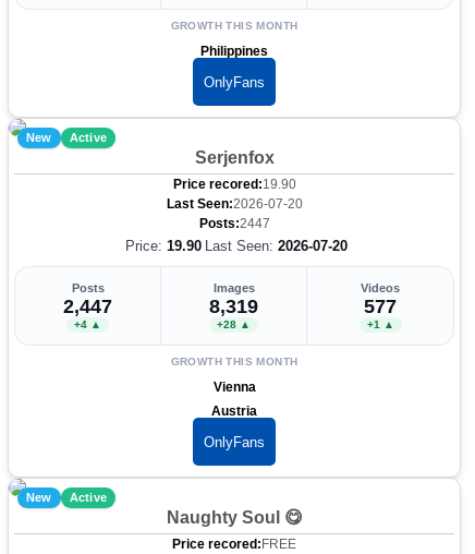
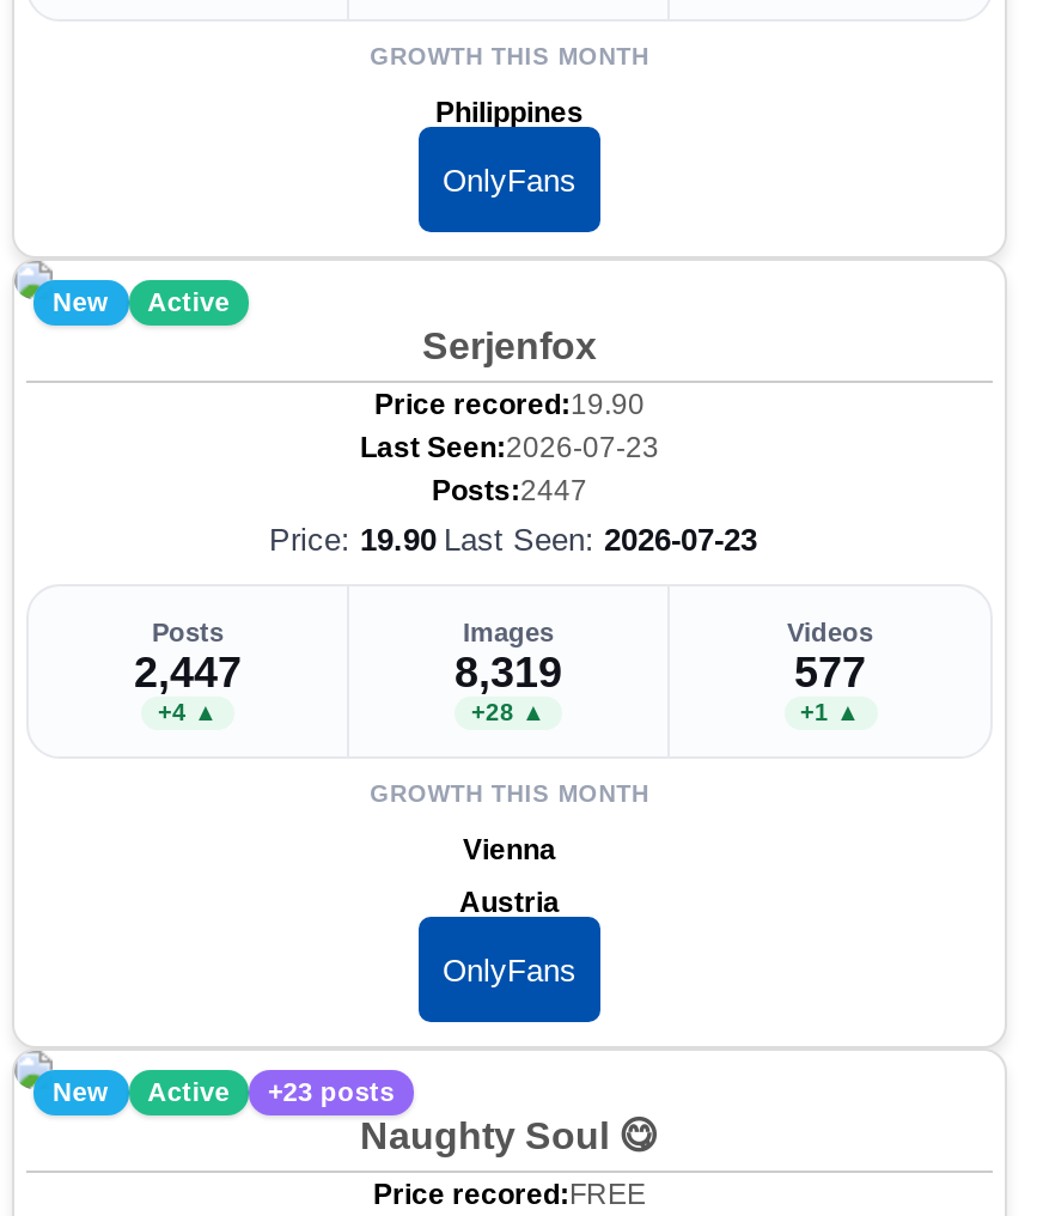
- Last Seen:2026-07-20
+ Last Seen:2026-07-23

- Price: 19.90 Last Seen: 2026-07-20
+ Price: 19.90 Last Seen: 2026-07-23

+ +23 posts
